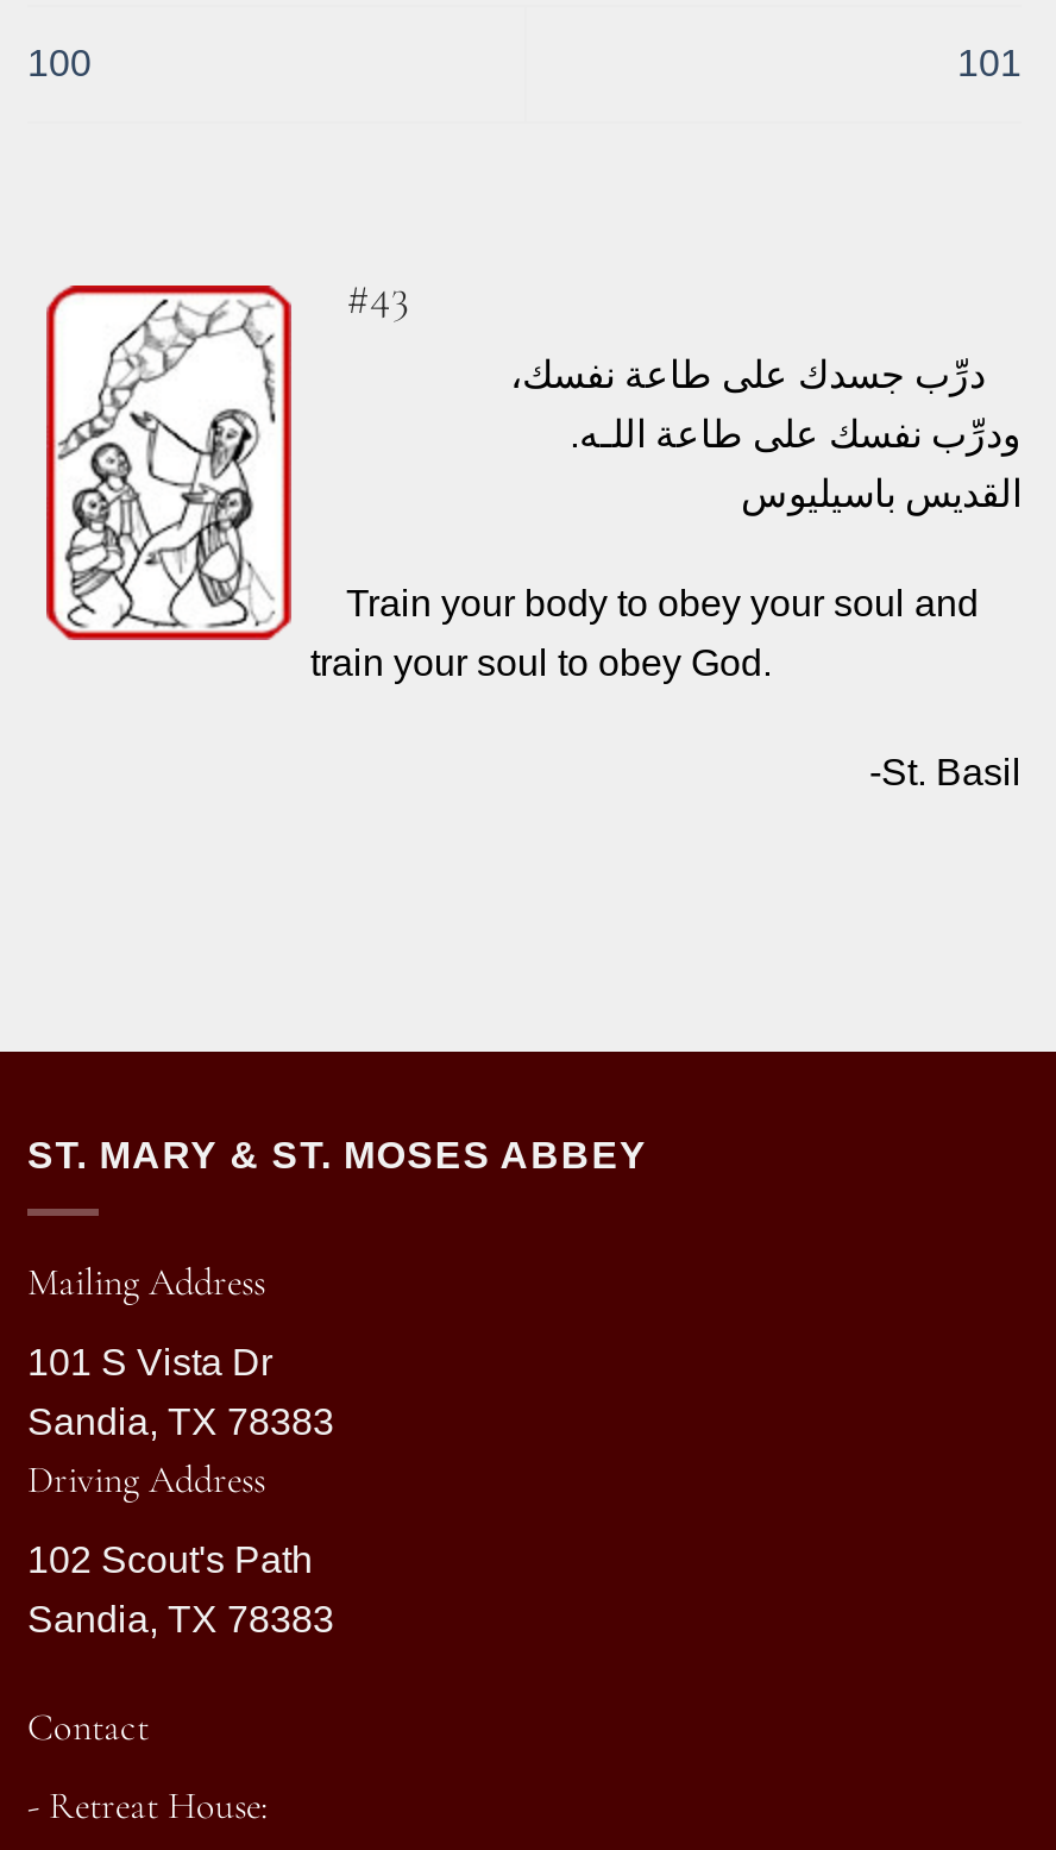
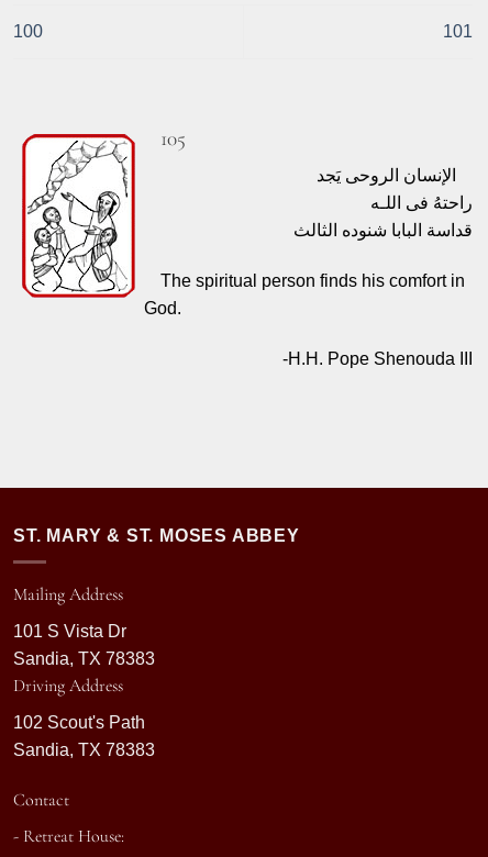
- #43
+ 105

- درِّب جسدك على طاعة نفسك،
+ الإنسان الروحى يَجد

- ودرِّب نفسك على طاعة اللـه.
+ راحتهُ فى اللـه

- القديس باسيليوس
+ قداسة البابا شنوده الثالث

- Train your body to obey your soul and
+ The spiritual person finds his comfort in

- train your soul to obey God.
+ God.

- -St. Basil
+ -H.H. Pope Shenouda III
